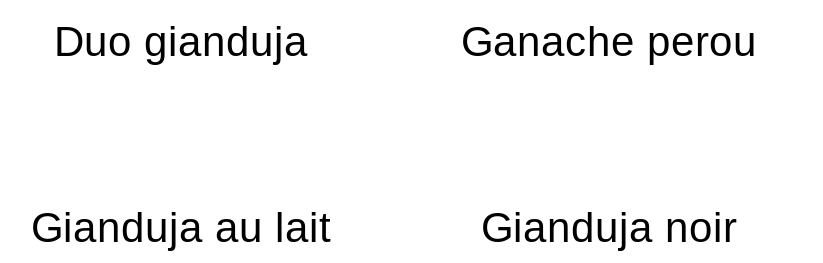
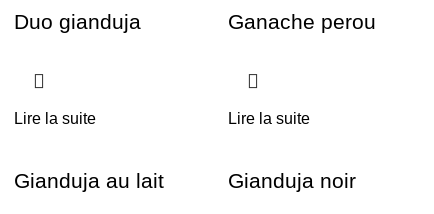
+ Lire la suite

+ Lire la suite
